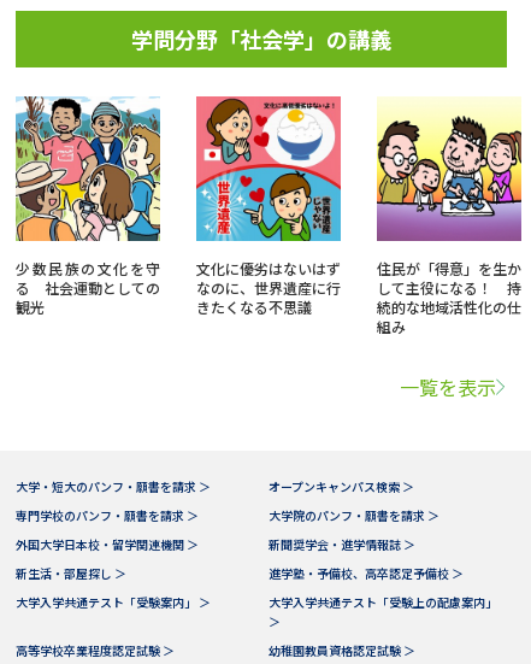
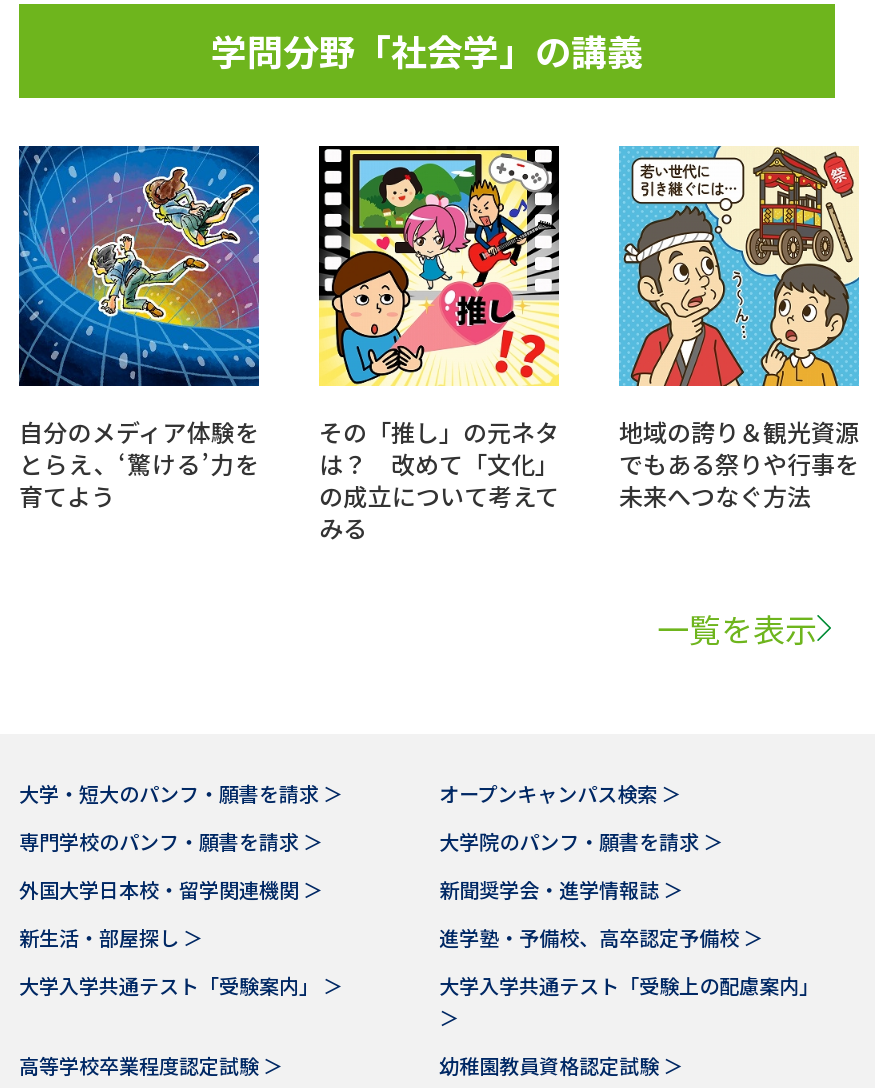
- [image]
- 少数民族の文化を守
- る 社会運動としての
- 観光
+ [image]
+ 自分のメディア体験を
+ とらえ、‘驚ける’力を
+ 育てよう

- [image]
- 文化に優劣はないはず
- なのに、世界遺産に行
- きたくなる不思議
+ [image]
+ その「推し」の元ネタ
+ は？ 改めて「文化」
+ の成立について考えて
+ みる

- [image]
- 住民が「得意」を生か
- して主役になる！ 持
- 続的な地域活性化の仕
- 組み
+ [image]
+ 地域の誇り＆観光資源
+ でもある祭りや行事を
+ 未来へつなぐ方法
